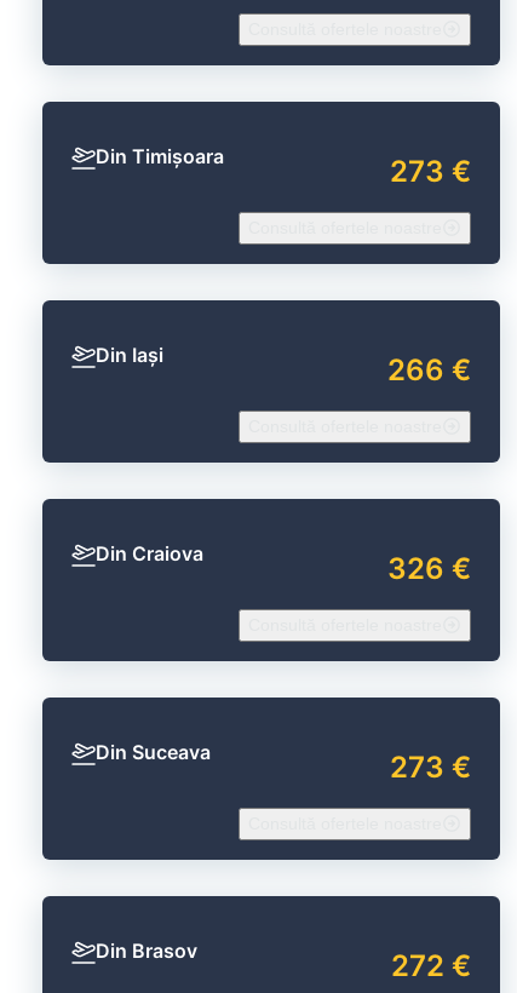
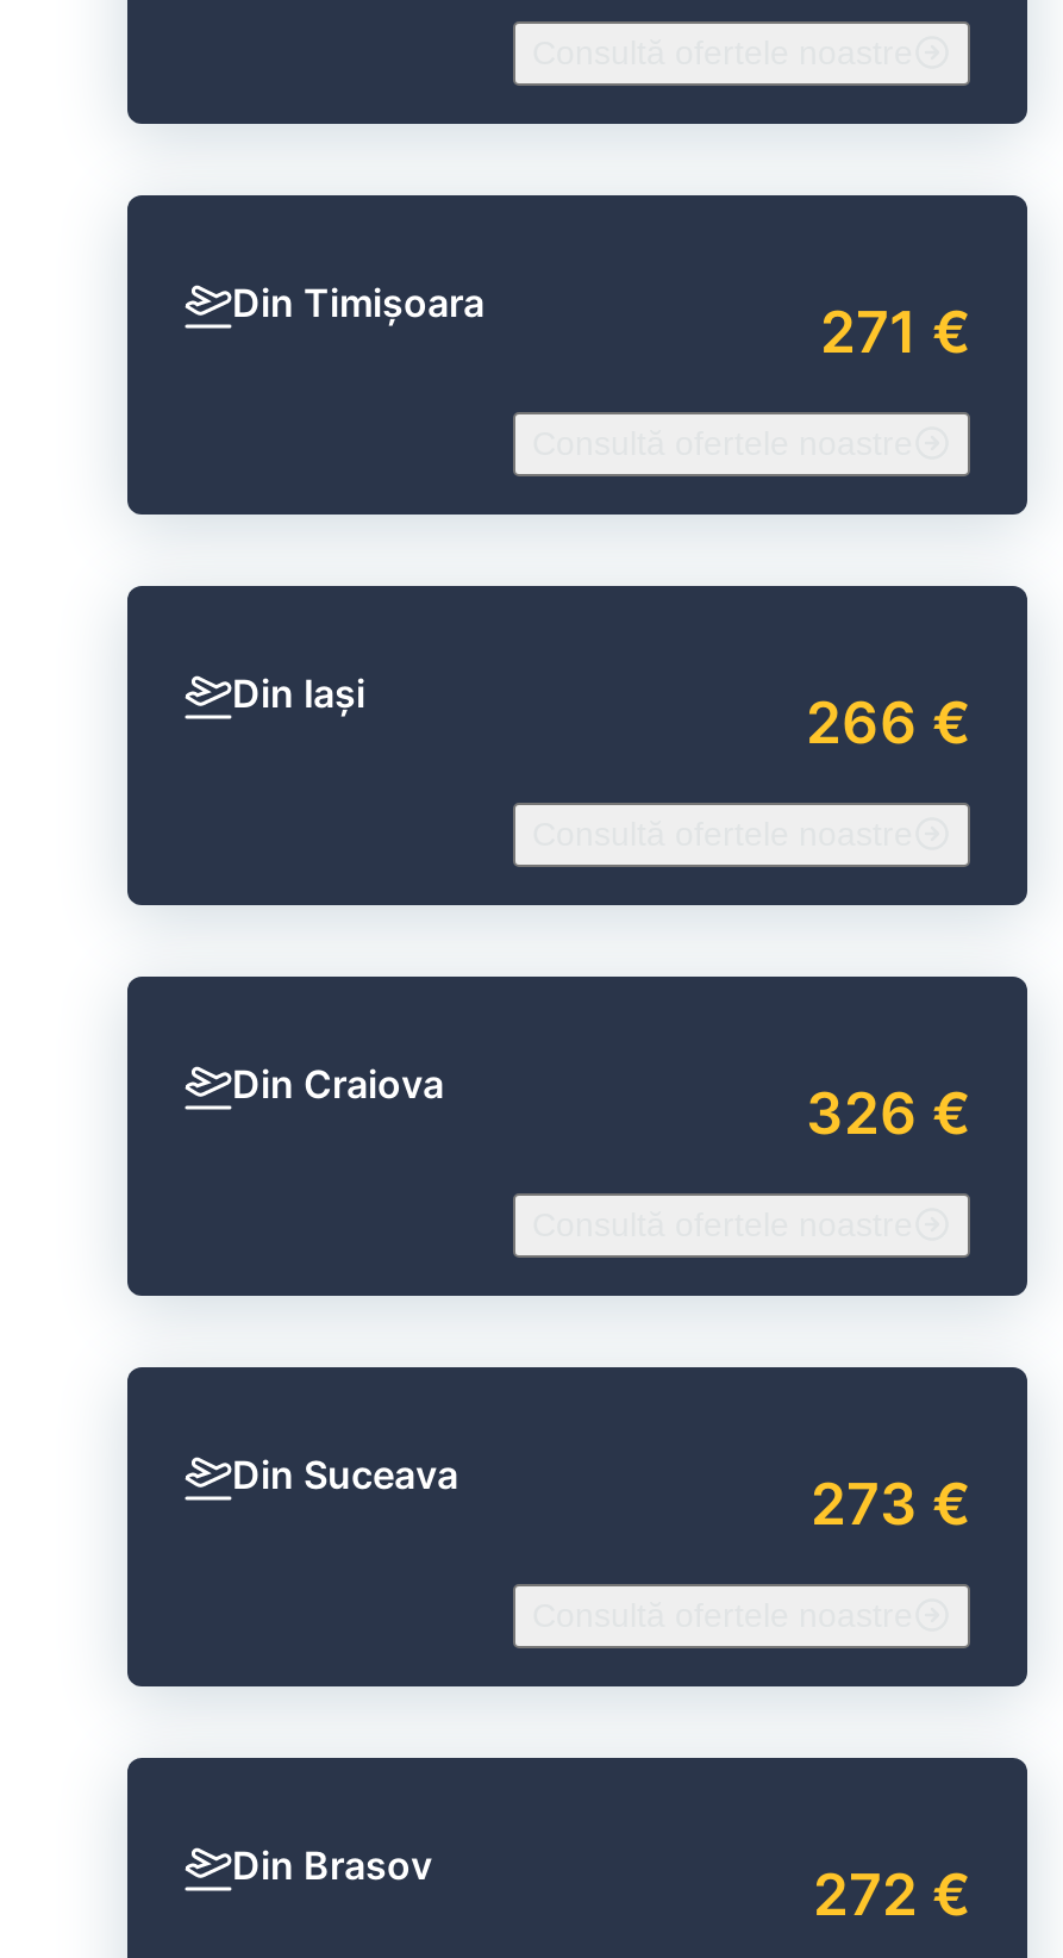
- 273 €
+ 271 €
